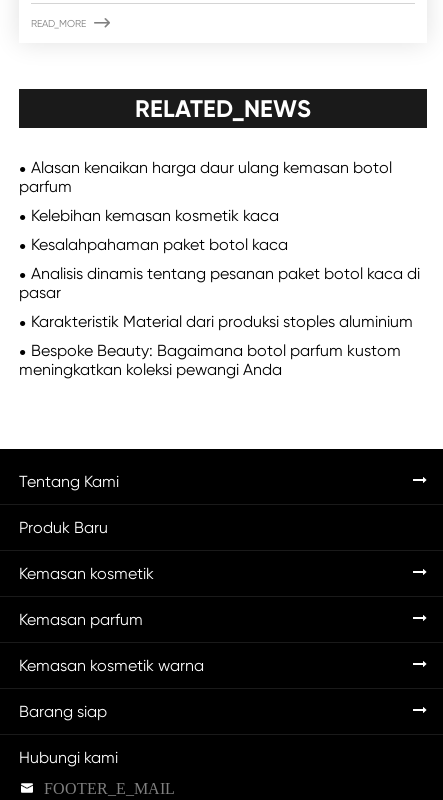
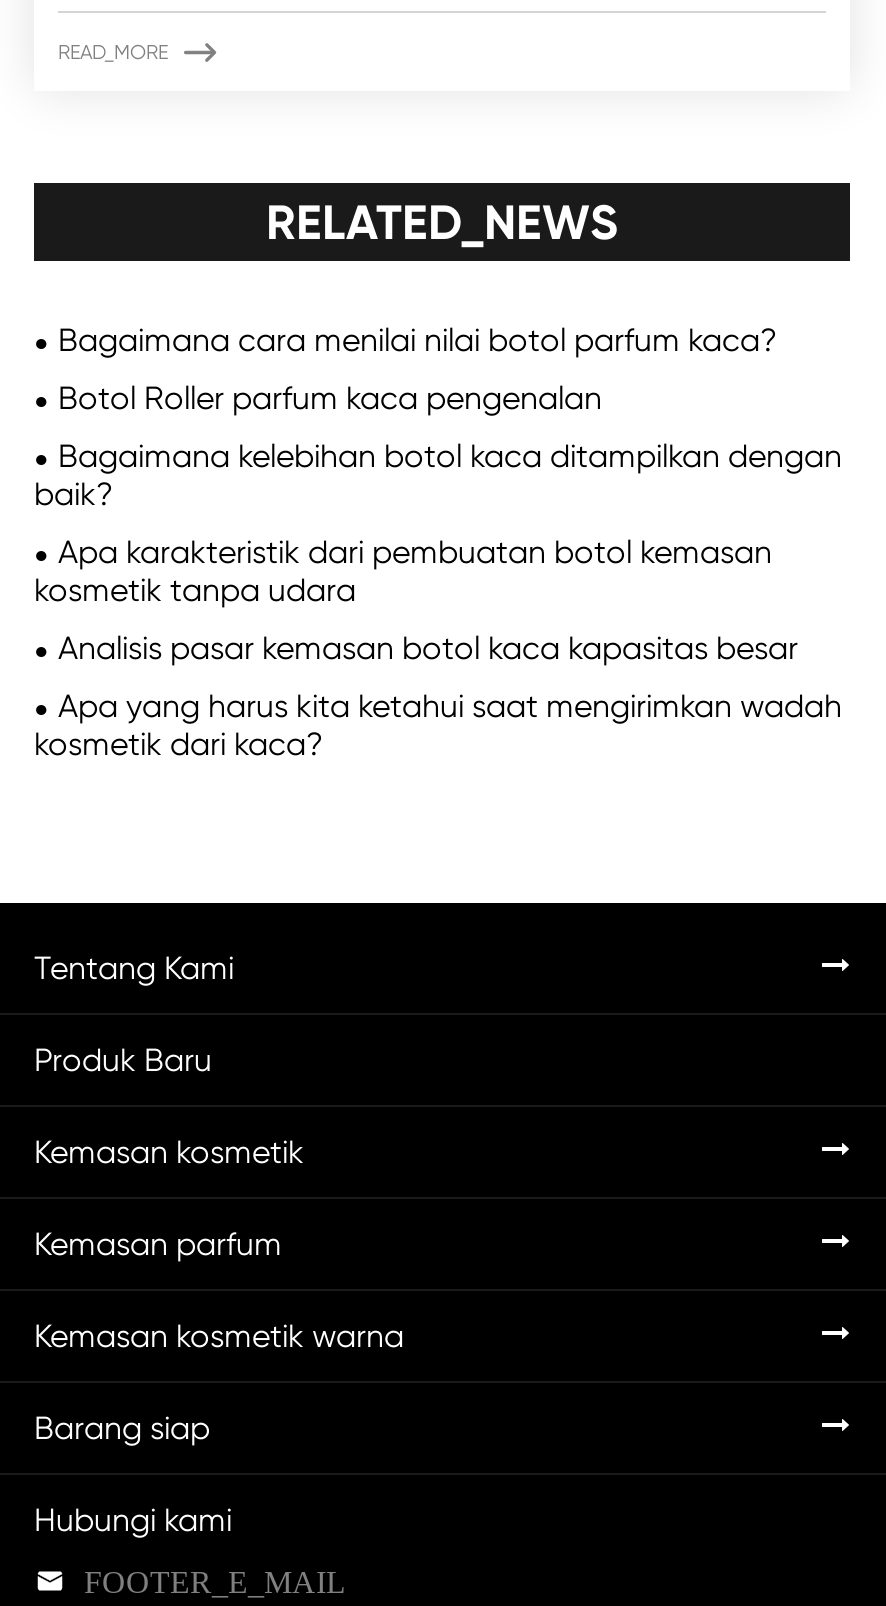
- Alasan kenaikan harga daur ulang kemasan botol
- parfum
+ Bagaimana cara menilai nilai botol parfum kaca?

- Kelebihan kemasan kosmetik kaca
+ Botol Roller parfum kaca pengenalan

- Kesalahpahaman paket botol kaca
+ Bagaimana kelebihan botol kaca ditampilkan dengan
+ baik?

- Analisis dinamis tentang pesanan paket botol kaca di
- pasar
+ Apa karakteristik dari pembuatan botol kemasan
+ kosmetik tanpa udara

- Karakteristik Material dari produksi stoples aluminium
+ Analisis pasar kemasan botol kaca kapasitas besar

- Bespoke Beauty: Bagaimana botol parfum kustom
- meningkatkan koleksi pewangi Anda
+ Apa yang harus kita ketahui saat mengirimkan wadah
+ kosmetik dari kaca?
